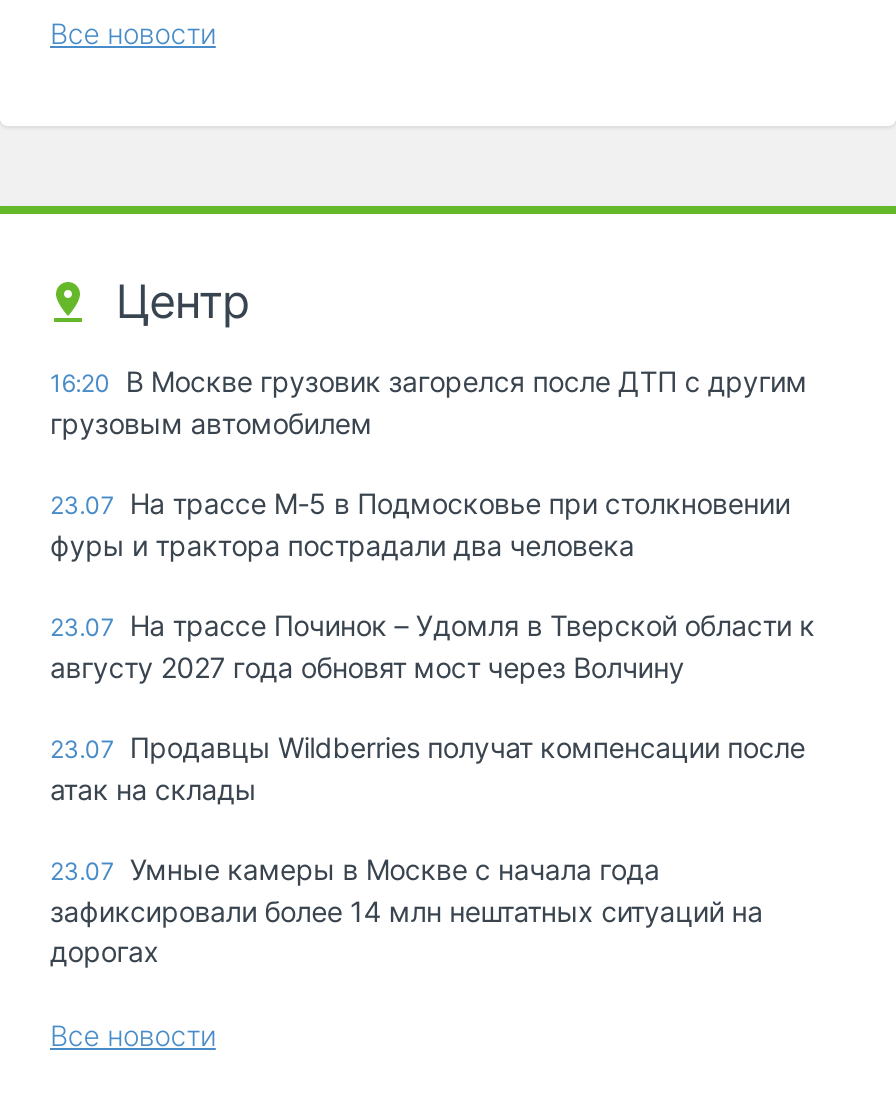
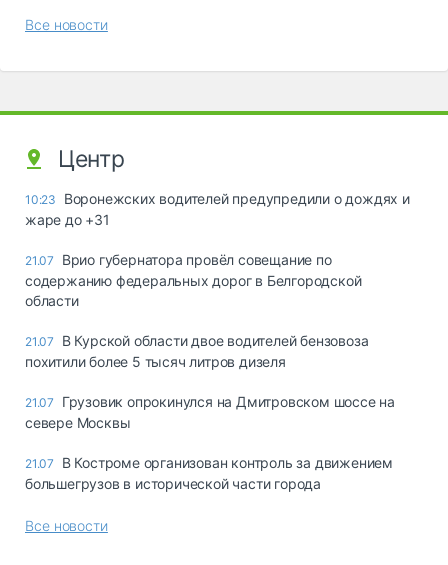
- 16:20 В Москве грузовик загорелся после ДТП с другим
- грузовым автомобилем
+ 10:23 Воронежских водителей предупредили о дождях и
+ жаре до +31

- 23.07 На трассе М-5 в Подмосковье при столкновении
- фуры и трактора пострадали два человека
+ 21.07 Врио губернатора провёл совещание по
+ содержанию федеральных дорог в Белгородской
+ области

- 23.07 На трассе Починок – Удомля в Тверской области к
- августу 2027 года обновят мост через Волчину
+ 21.07 В Курской области двое водителей бензовоза
+ похитили более 5 тысяч литров дизеля

- 23.07 Продавцы Wildberries получат компенсации после
- атак на склады
+ 21.07 Грузовик опрокинулся на Дмитровском шоссе на
+ севере Москвы

- 23.07 Умные камеры в Москве с начала года
- зафиксировали более 14 млн нештатных ситуаций на
- дорогах
+ 21.07 В Костроме организован контроль за движением
+ большегрузов в исторической части города
